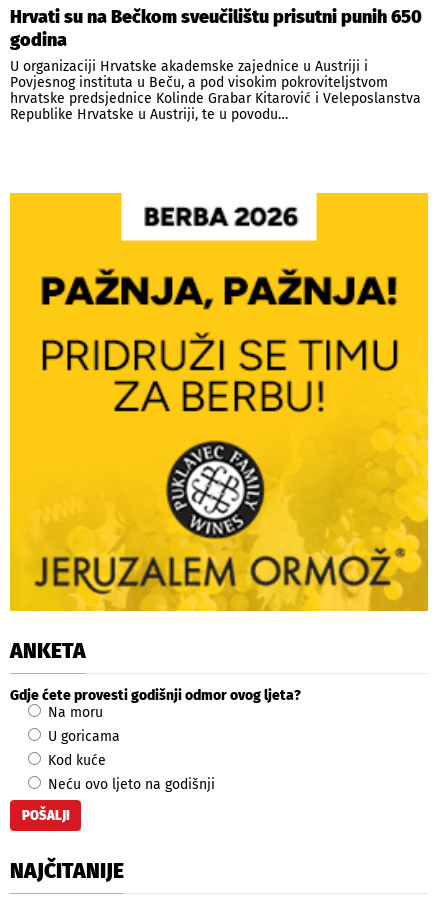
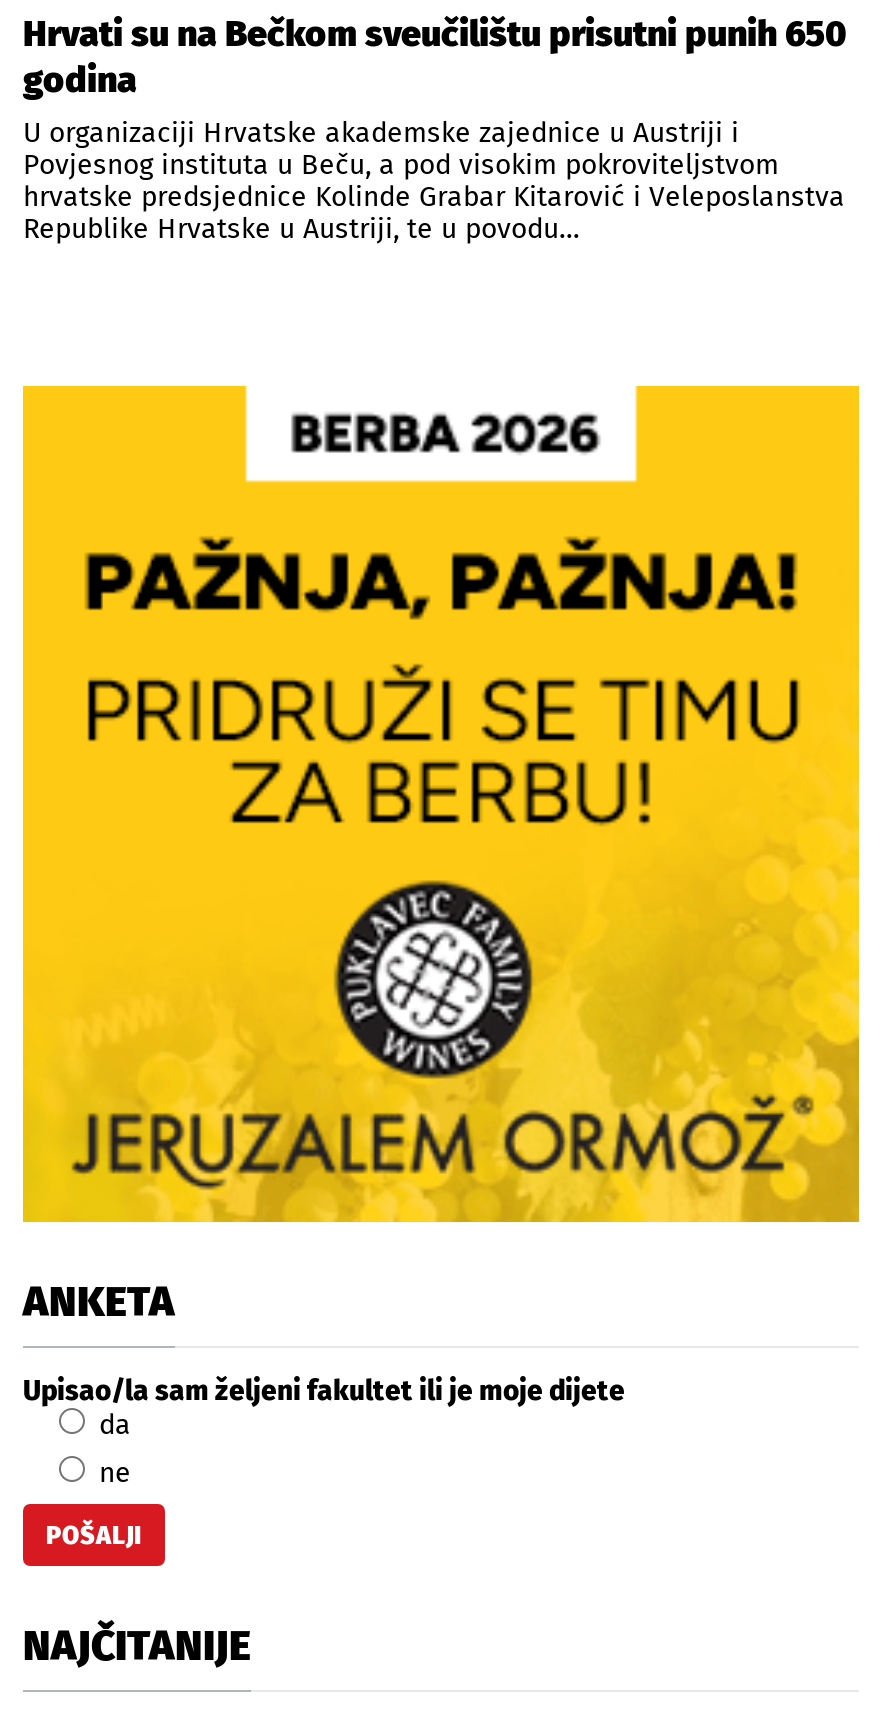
- Gdje ćete provesti godišnji odmor ovog ljeta?
- Na moru
- U goricama
- Kod kuće
- Neću ovo ljeto na godišnji
+ Upisao/la sam željeni fakultet ili je moje dijete
+ da
+ ne
